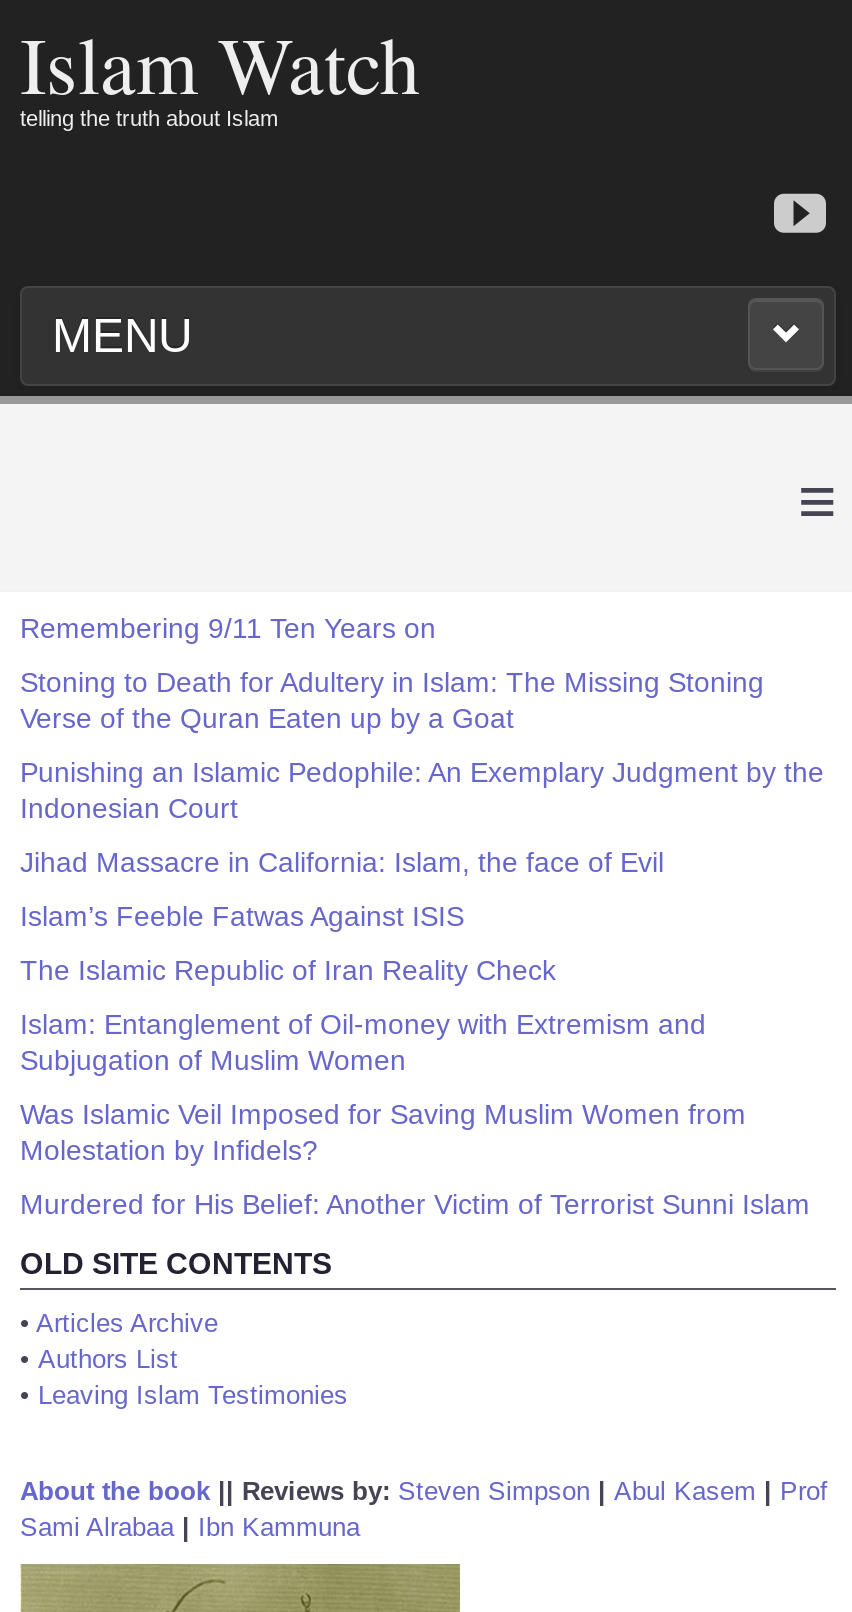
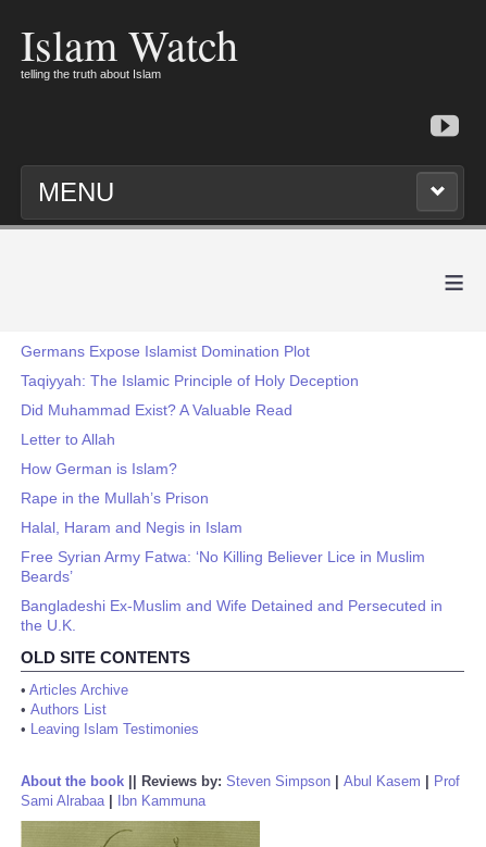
- Remembering 9/11 Ten Years on
+ Germans Expose Islamist Domination Plot

- Stoning to Death for Adultery in Islam: The Missing Stoning
- Verse of the Quran Eaten up by a Goat
+ Taqiyyah: The Islamic Principle of Holy Deception

- Punishing an Islamic Pedophile: An Exemplary Judgment by the
- Indonesian Court
+ Did Muhammad Exist? A Valuable Read

- Jihad Massacre in California: Islam, the face of Evil
+ Letter to Allah

- Islam’s Feeble Fatwas Against ISIS
+ How German is Islam?

- The Islamic Republic of Iran Reality Check
+ Rape in the Mullah’s Prison

- Islam: Entanglement of Oil-money with Extremism and
- Subjugation of Muslim Women
+ Halal, Haram and Negis in Islam

- Was Islamic Veil Imposed for Saving Muslim Women from
- Molestation by Infidels?
+ Free Syrian Army Fatwa: ‘No Killing Believer Lice in Muslim
+ Beards’

- Murdered for His Belief: Another Victim of Terrorist Sunni Islam
+ Bangladeshi Ex-Muslim and Wife Detained and Persecuted in
+ the U.K.
